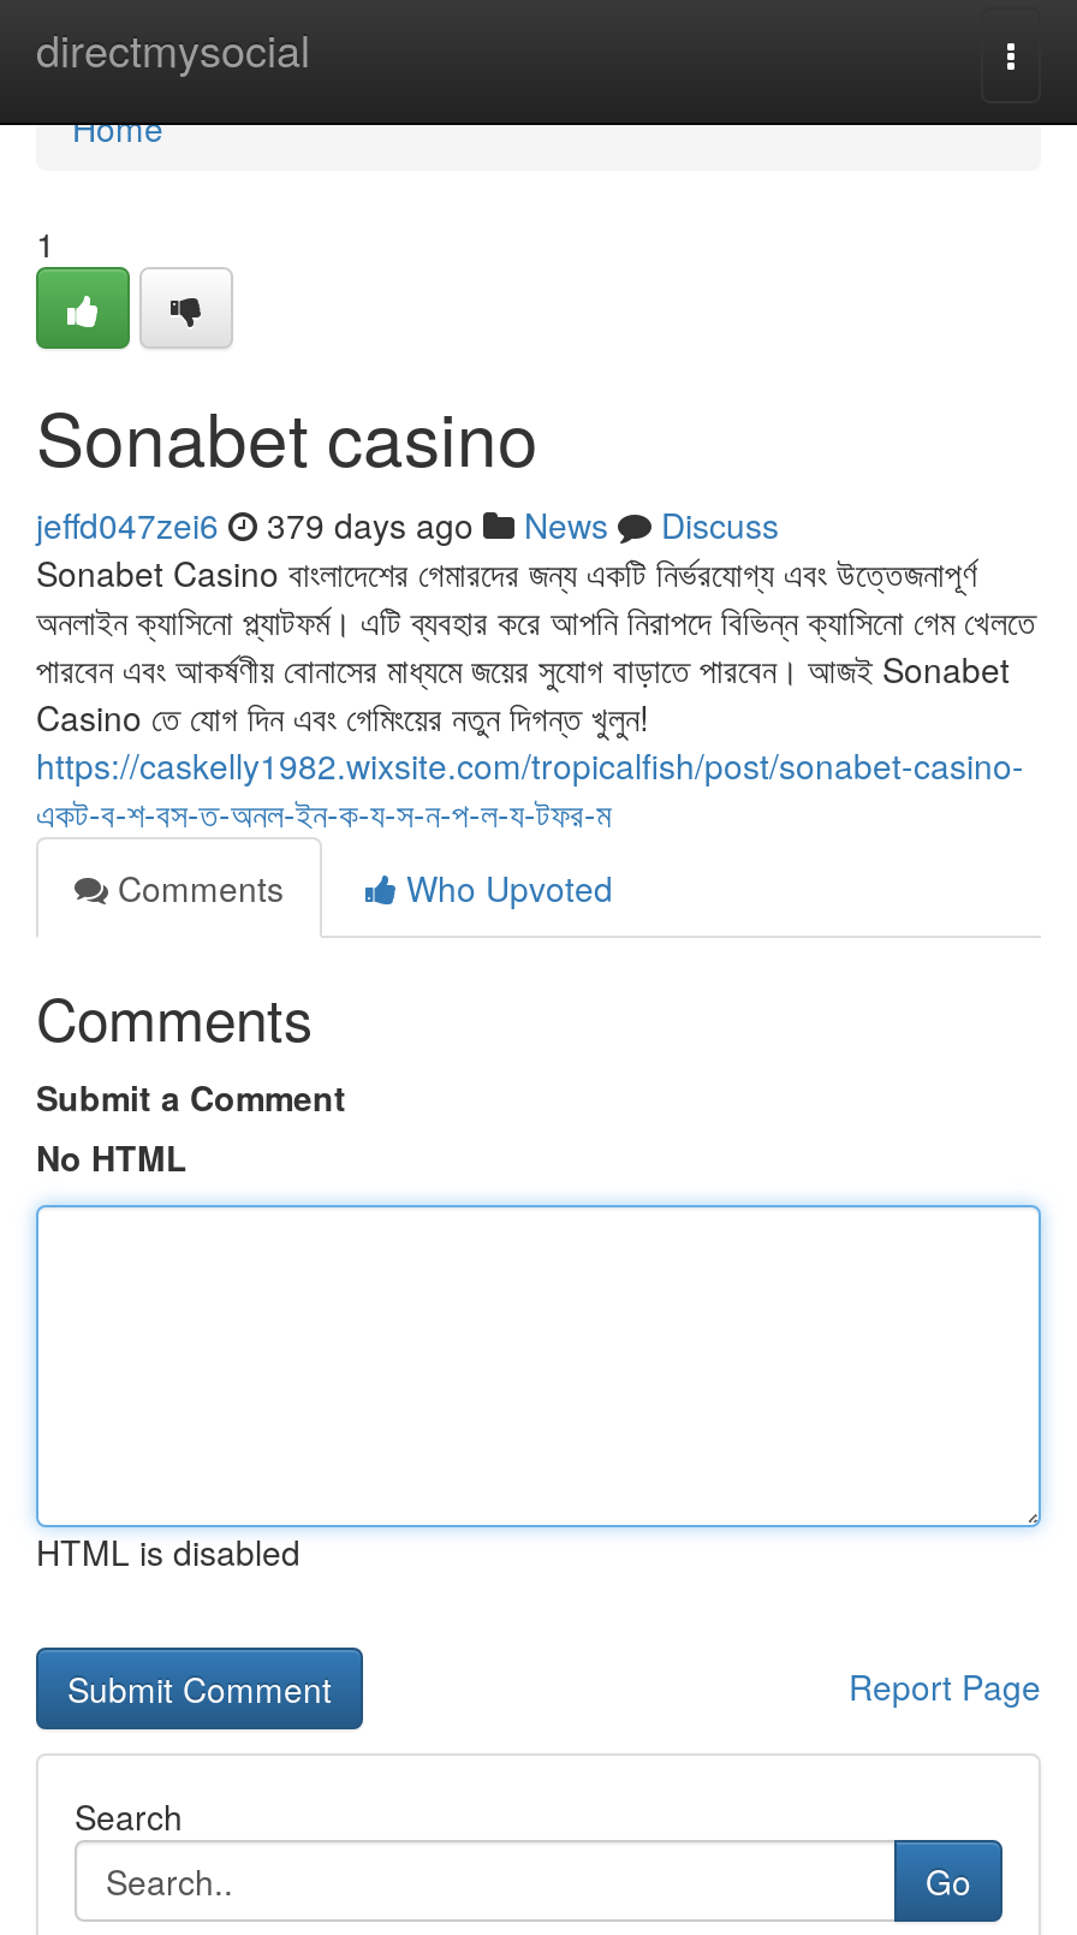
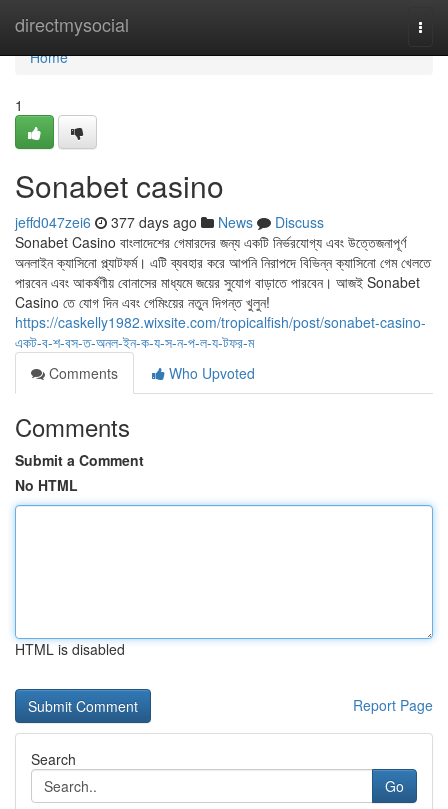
- jeffd047zei6 379 days ago News Discuss
+ jeffd047zei6 377 days ago News Discuss
